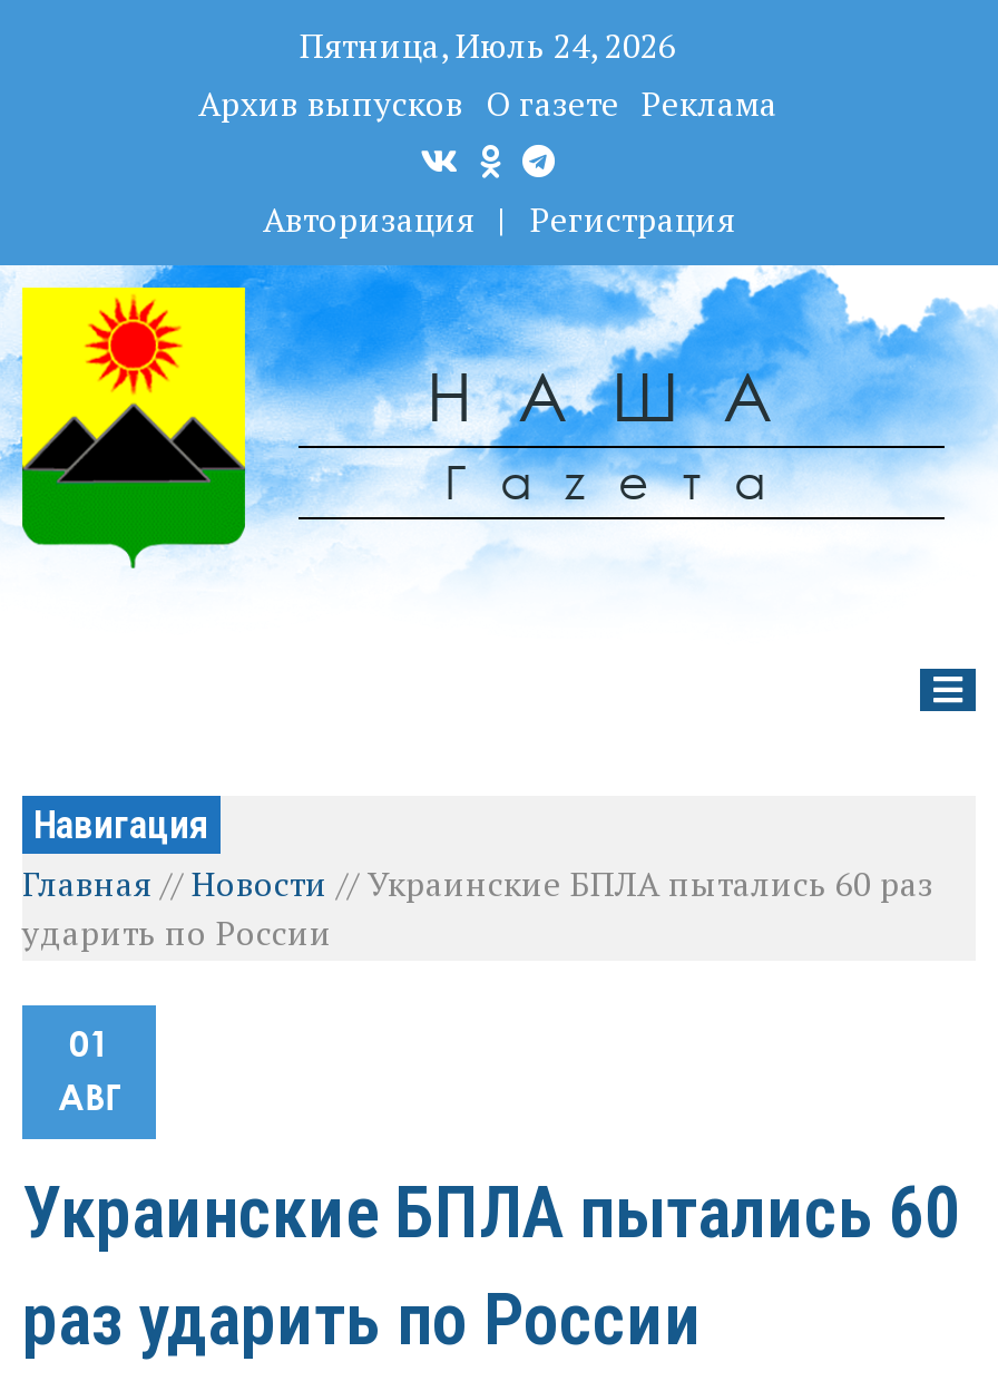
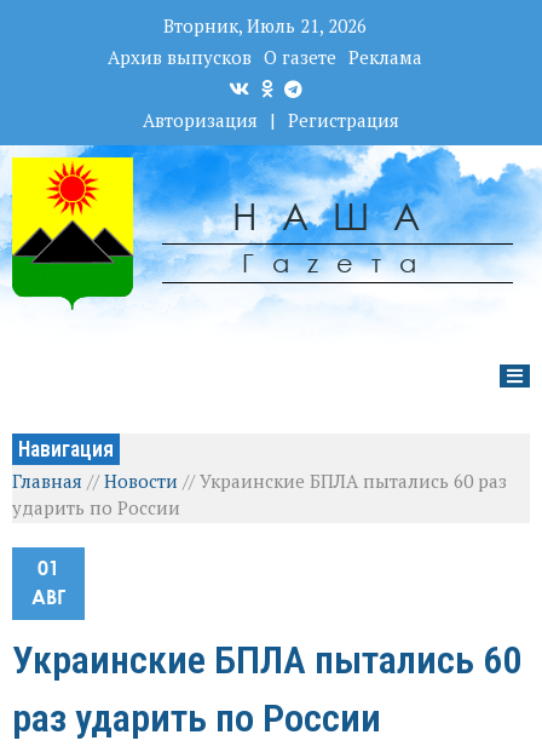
- Пятница, Июль 24, 2026
+ Вторник, Июль 21, 2026
